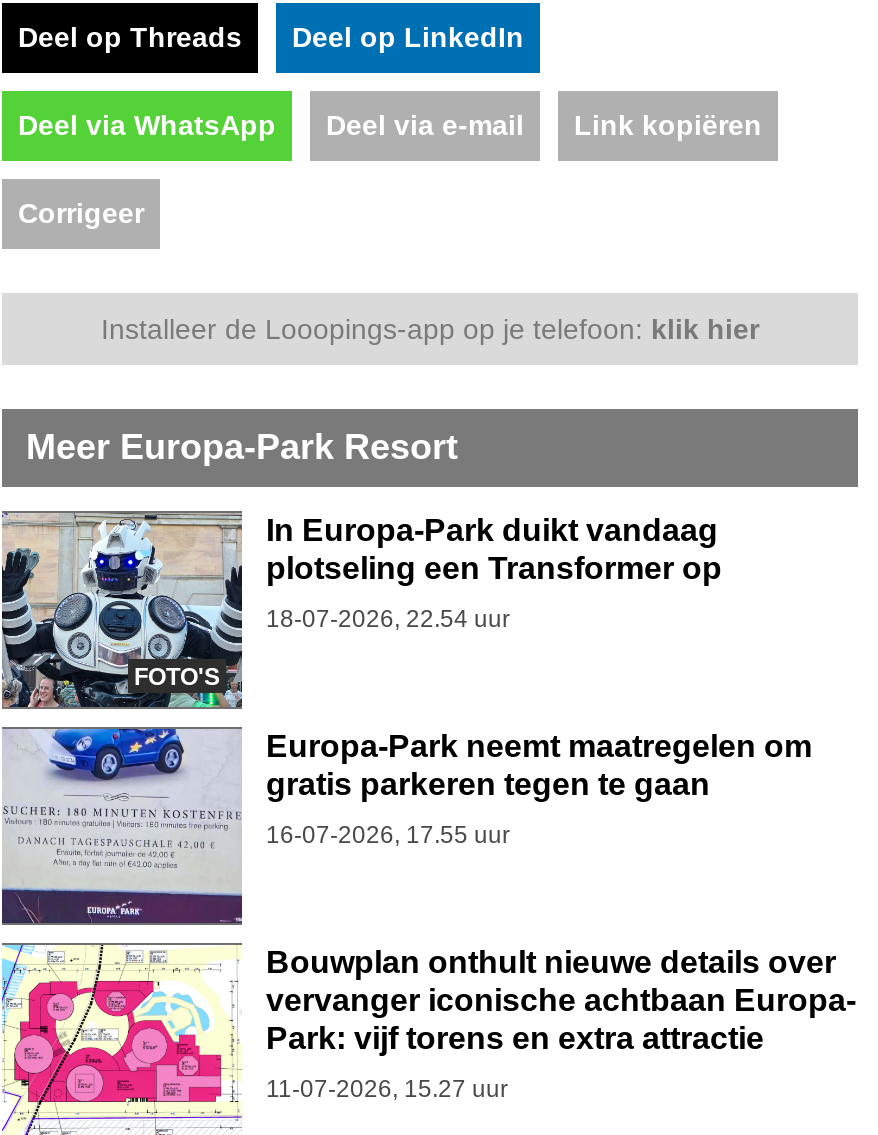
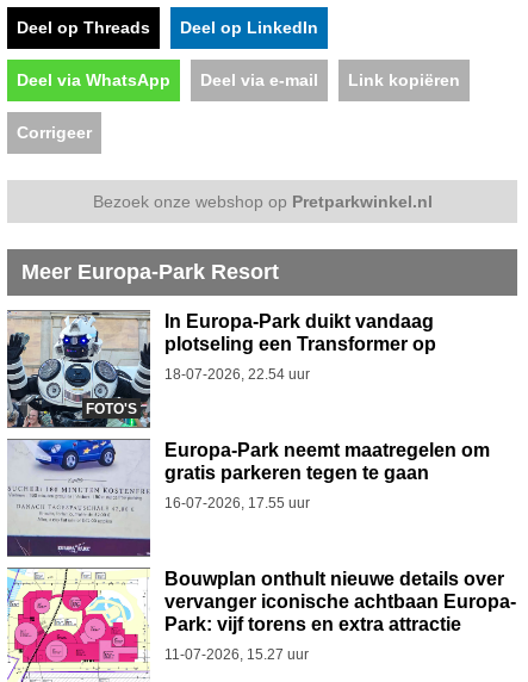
- Installeer de Looopings-app op je telefoon: klik hier
+ Bezoek onze webshop op Pretparkwinkel.nl
